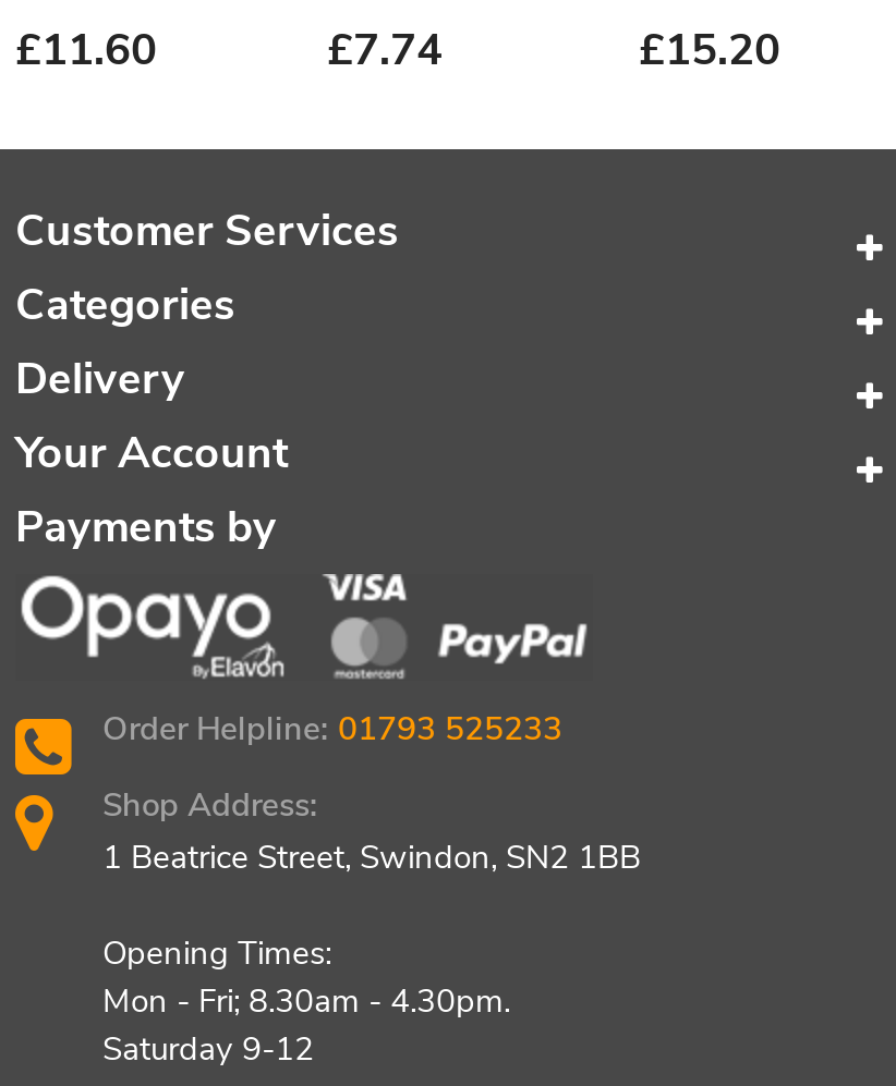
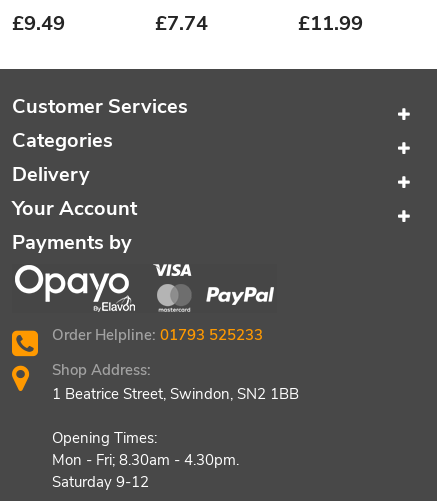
- £11.60
+ £9.49

- £15.20
+ £11.99
